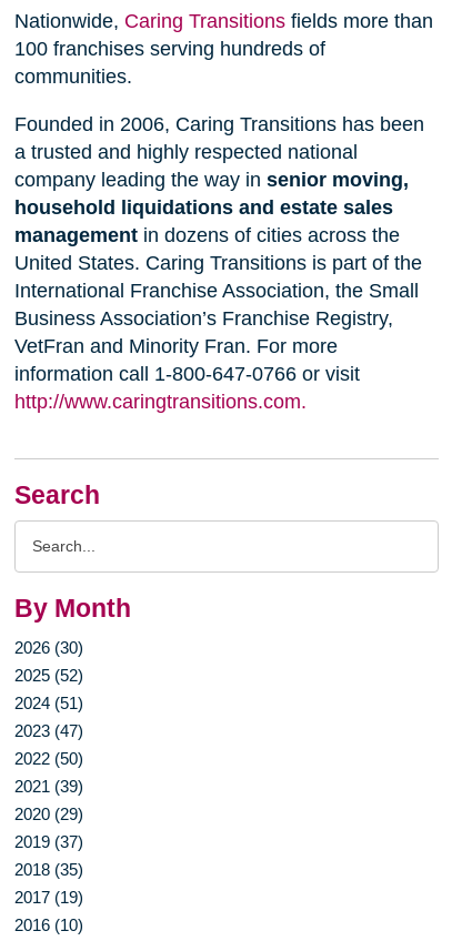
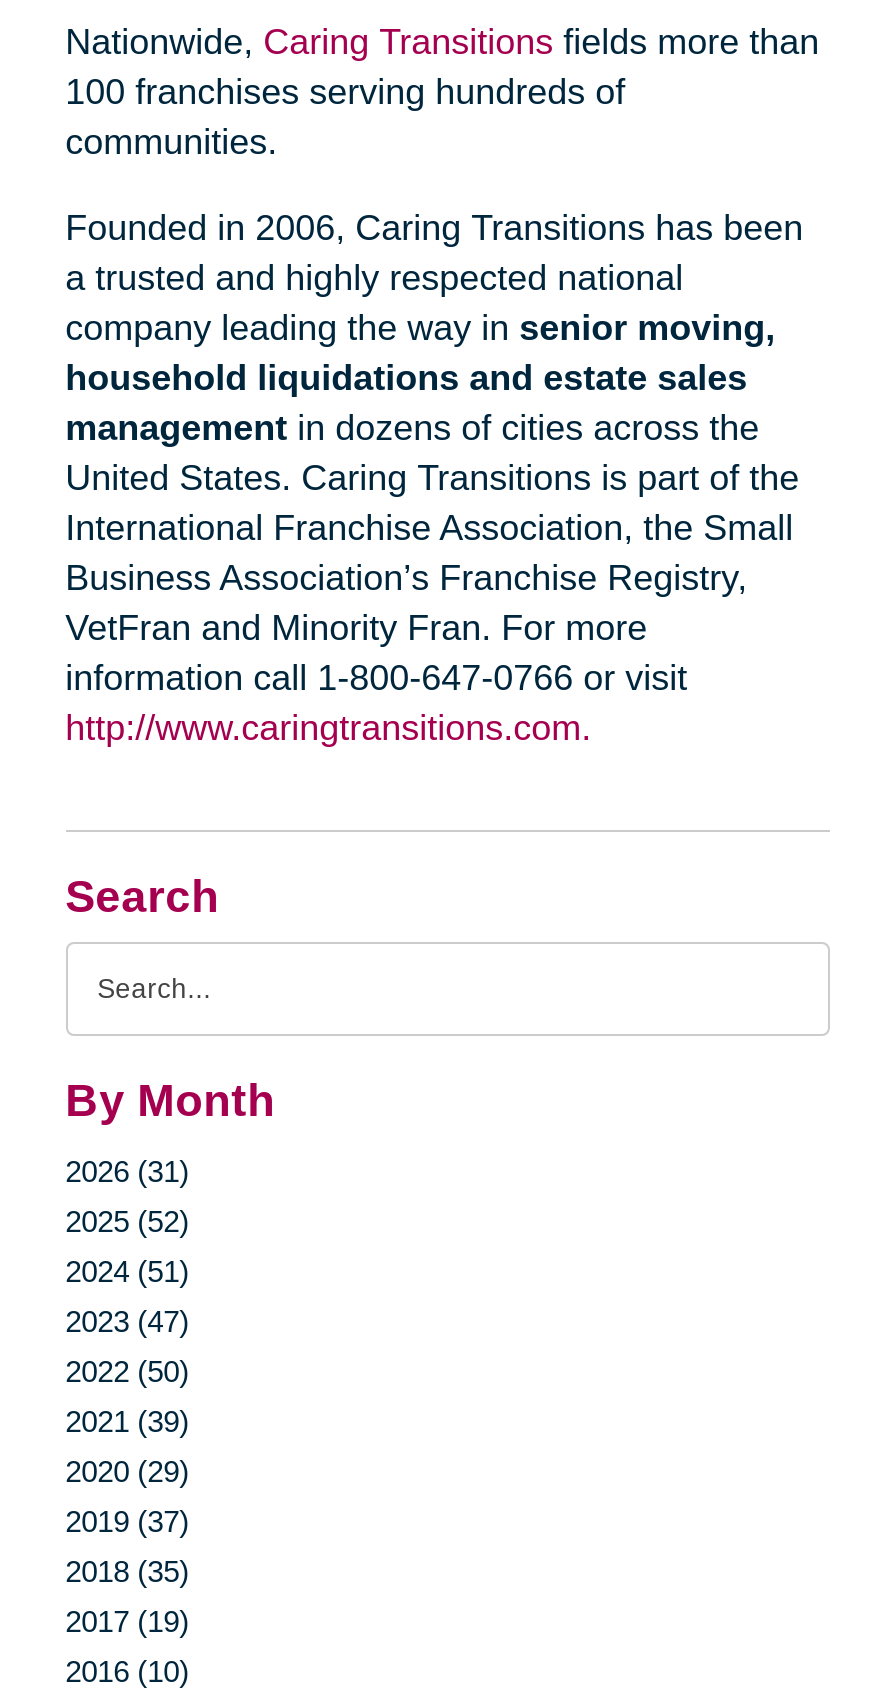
- 2026 (30)
+ 2026 (31)
